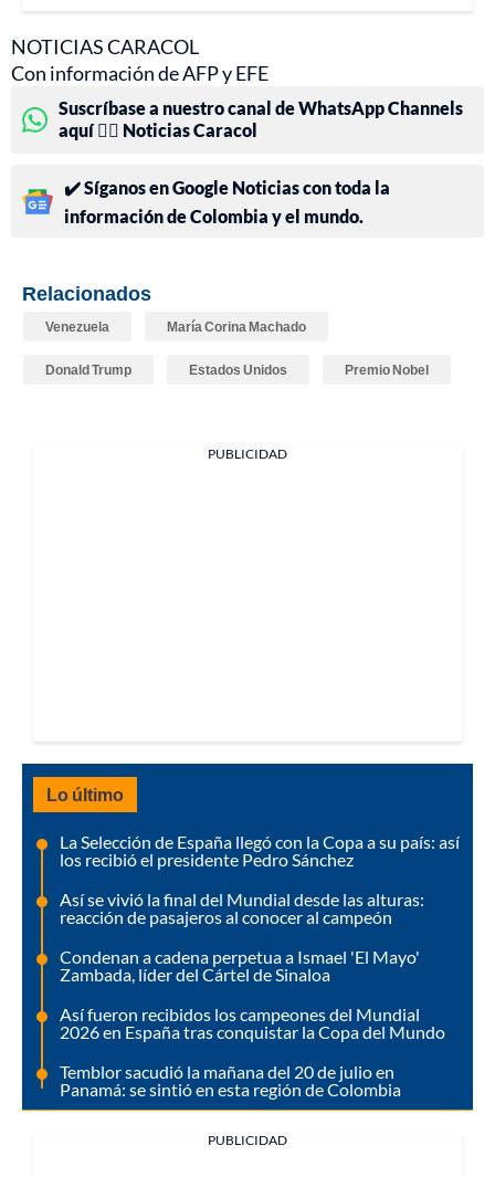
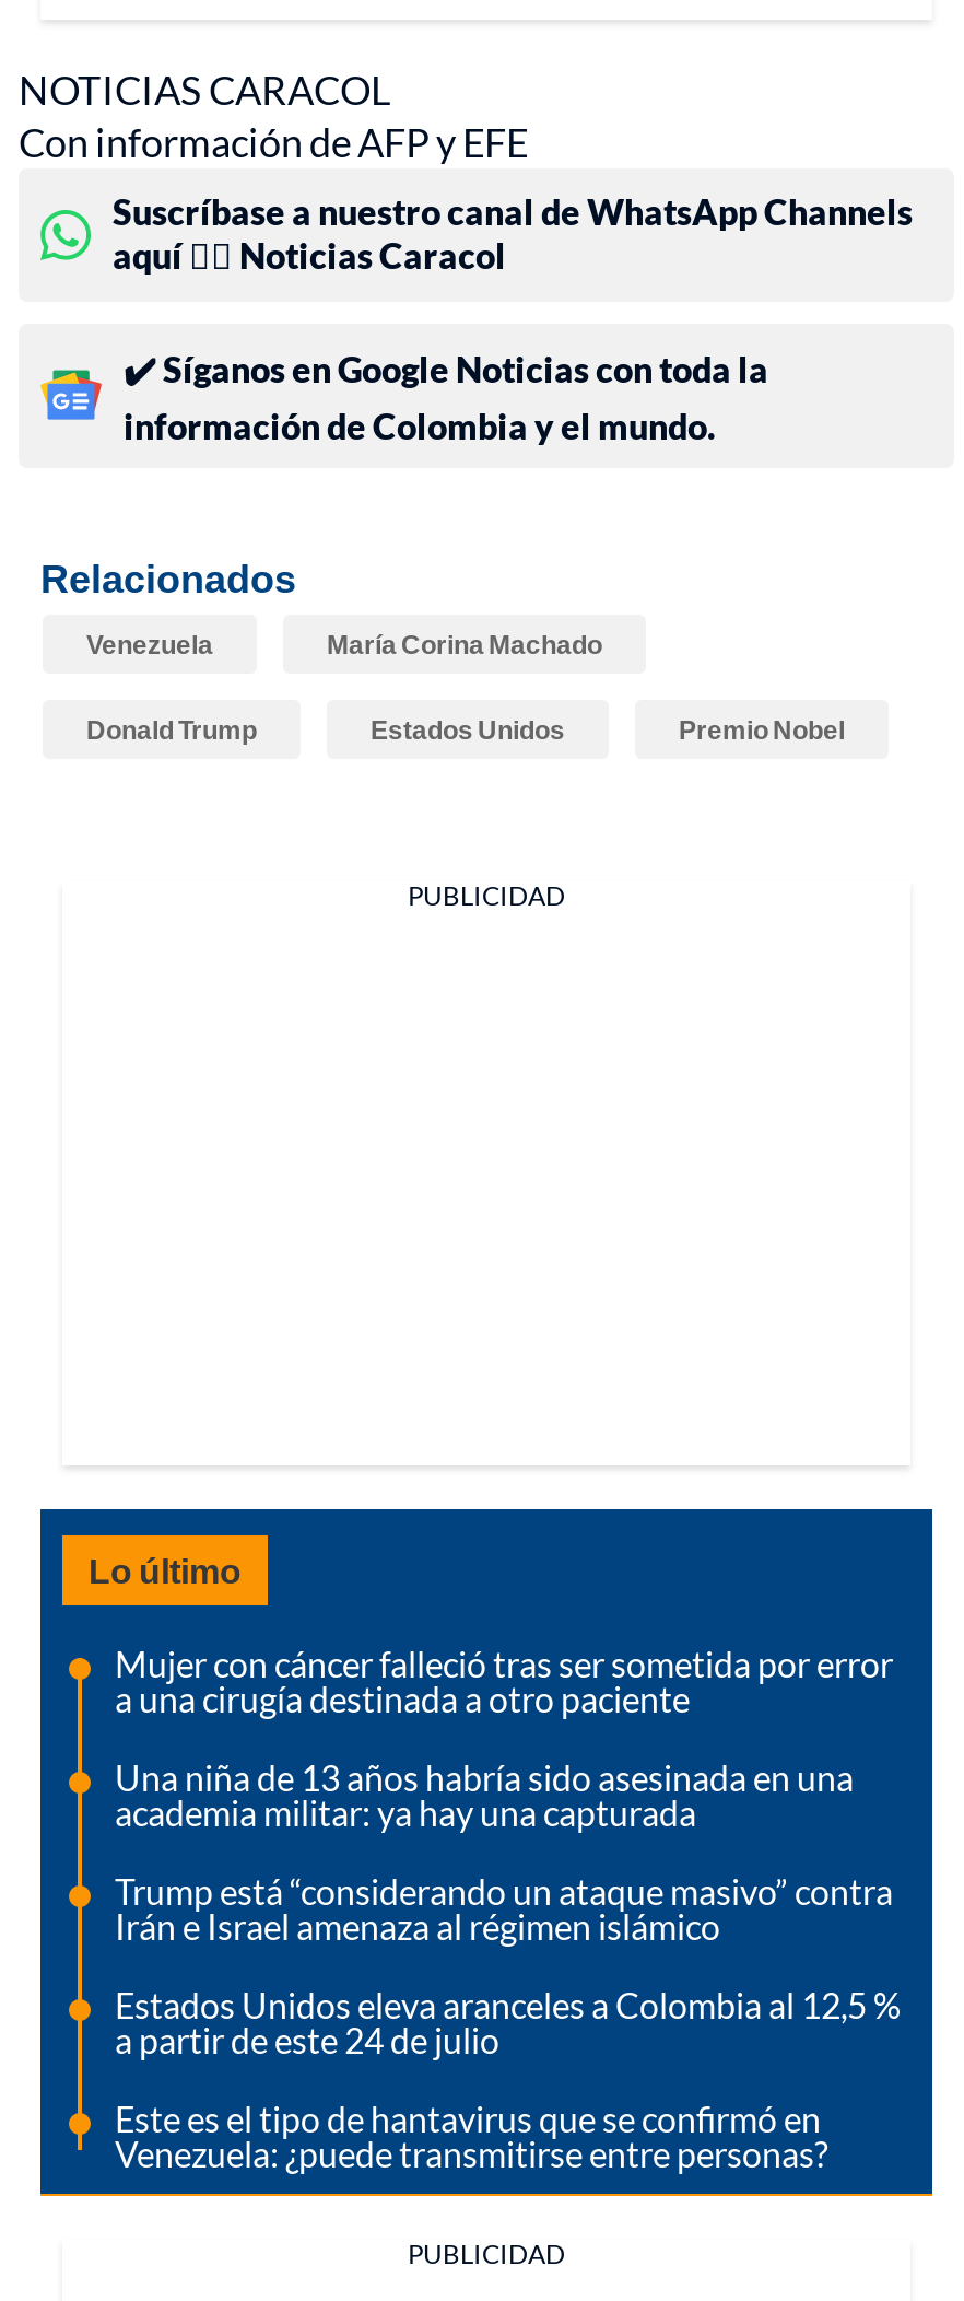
- La Selección de España llegó con la Copa a su país: así
- los recibió el presidente Pedro Sánchez
+ Mujer con cáncer falleció tras ser sometida por error
+ a una cirugía destinada a otro paciente

- Así se vivió la final del Mundial desde las alturas:
- reacción de pasajeros al conocer al campeón
+ Una niña de 13 años habría sido asesinada en una
+ academia militar: ya hay una capturada

- Condenan a cadena perpetua a Ismael 'El Mayo'
- Zambada, líder del Cártel de Sinaloa
+ Trump está “considerando un ataque masivo” contra
+ Irán e Israel amenaza al régimen islámico

- Así fueron recibidos los campeones del Mundial
- 2026 en España tras conquistar la Copa del Mundo
+ Estados Unidos eleva aranceles a Colombia al 12,5 %
+ a partir de este 24 de julio

- Temblor sacudió la mañana del 20 de julio en
- Panamá: se sintió en esta región de Colombia
+ Este es el tipo de hantavirus que se confirmó en
+ Venezuela: ¿puede transmitirse entre personas?
